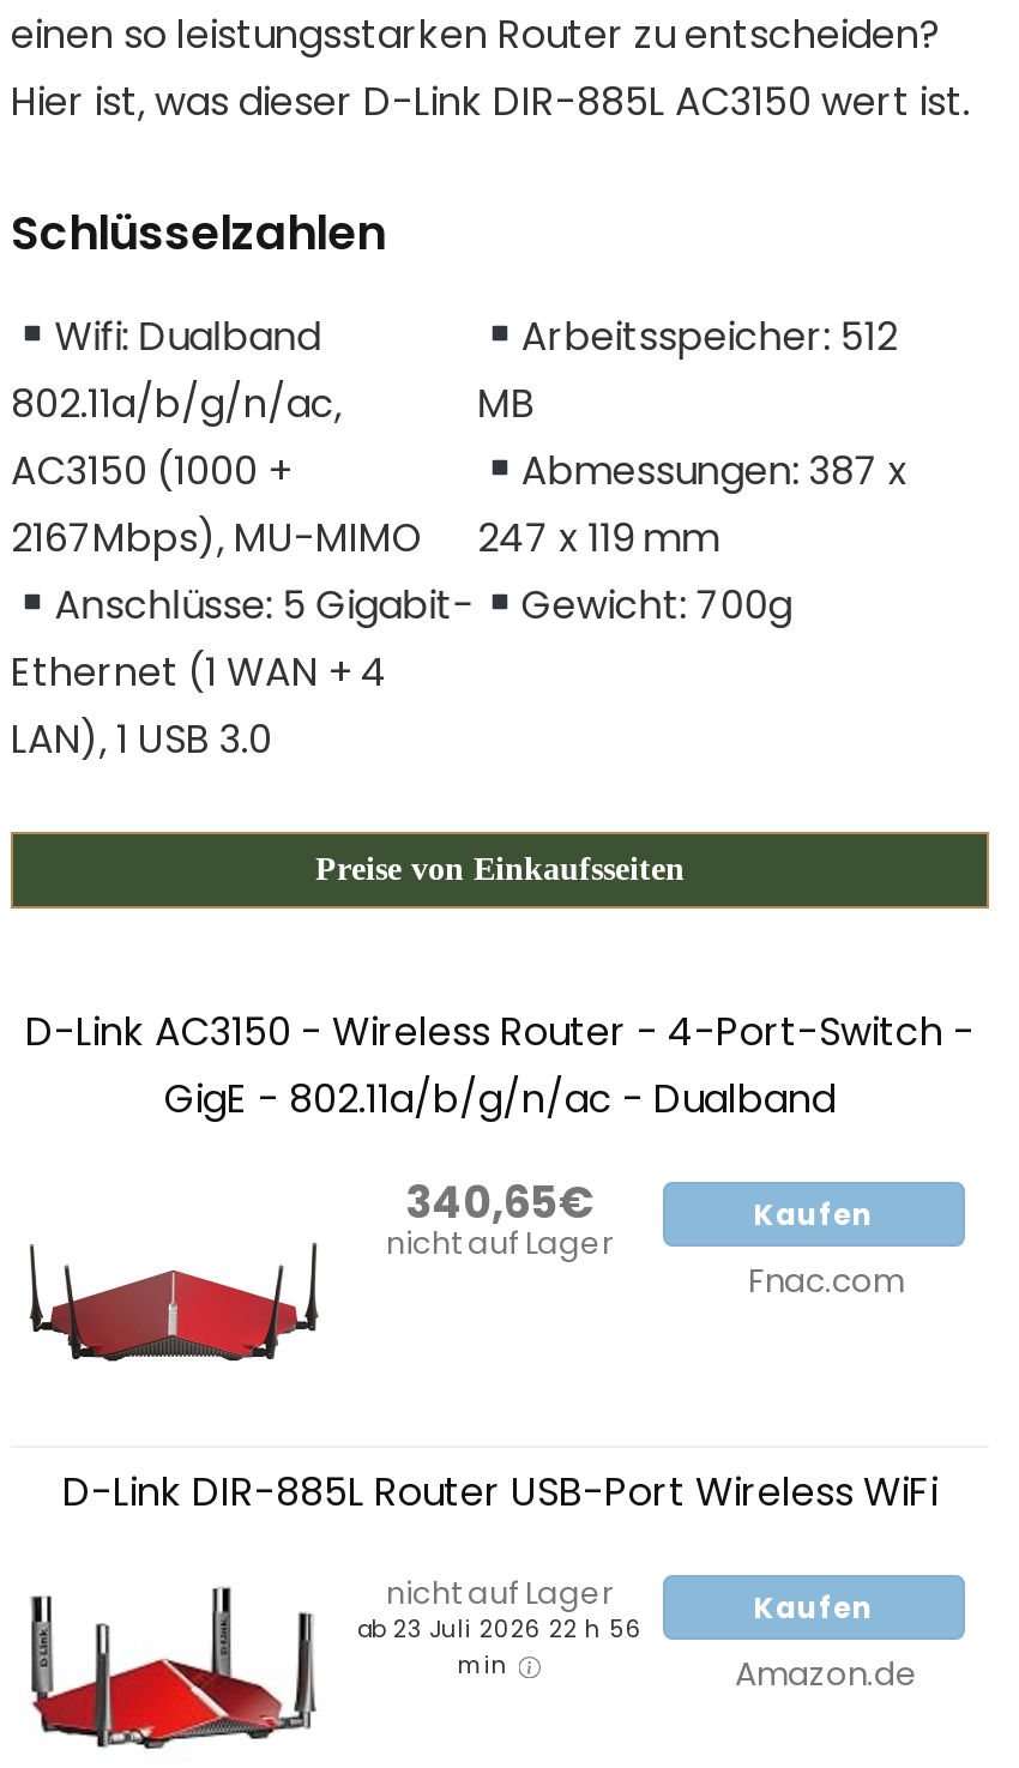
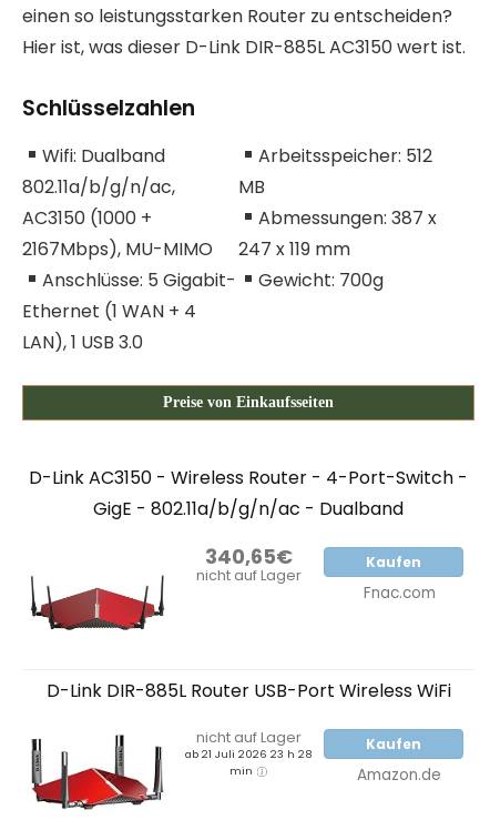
- ab 23 Juli 2026 22 h 56
+ ab 21 Juli 2026 23 h 28
